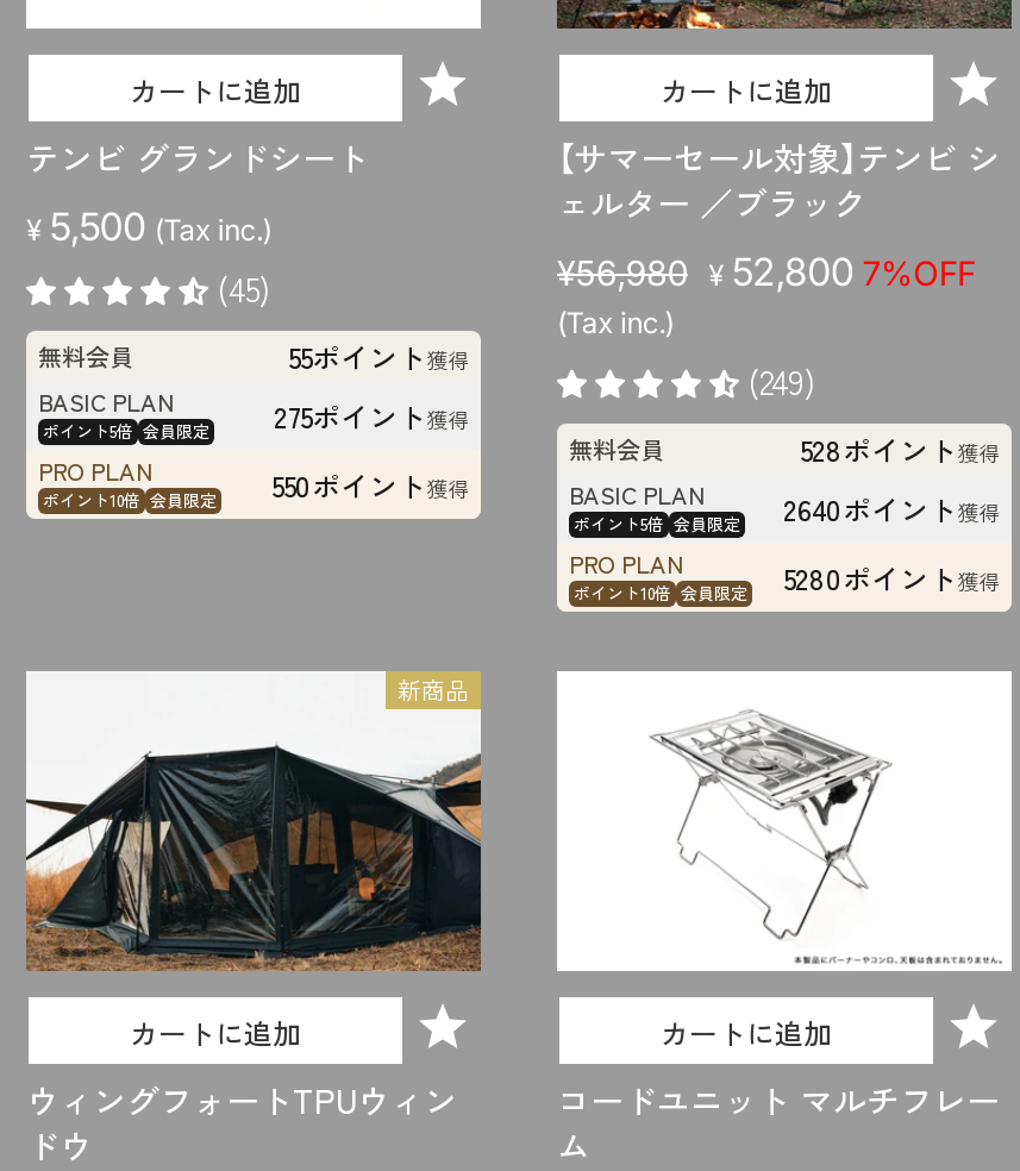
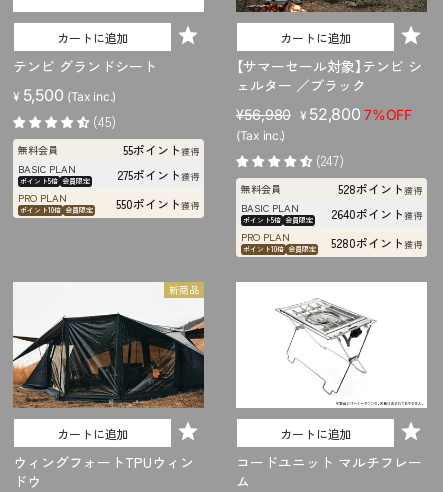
- (249)
+ (247)
